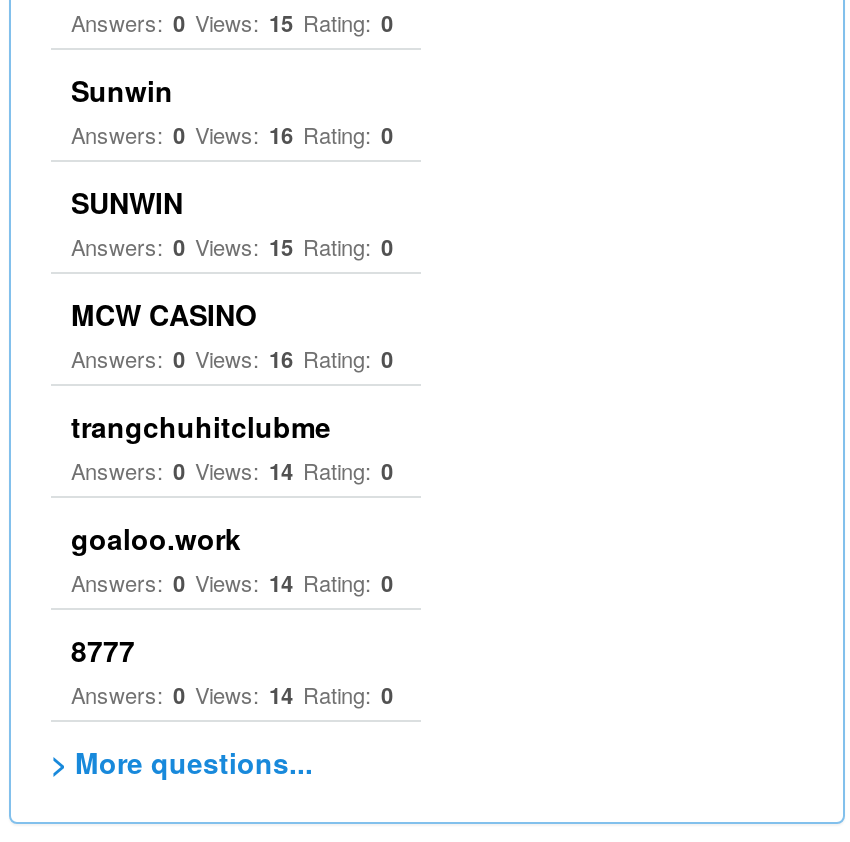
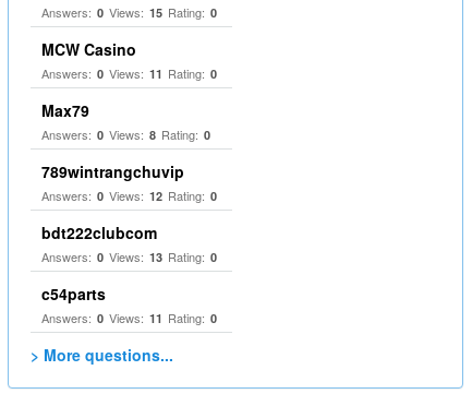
- Sunwin
- Answers: 0 Views: 16 Rating: 0
- SUNWIN
- Answers: 0 Views: 15 Rating: 0
- MCW CASINO
- Answers: 0 Views: 16 Rating: 0
- trangchuhitclubme
- Answers: 0 Views: 14 Rating: 0
- goaloo.work
- Answers: 0 Views: 14 Rating: 0
- 8777
- Answers: 0 Views: 14 Rating: 0
+ MCW Casino
+ Answers: 0 Views: 11 Rating: 0
+ Max79
+ Answers: 0 Views: 8 Rating: 0
+ 789wintrangchuvip
+ Answers: 0 Views: 12 Rating: 0
+ bdt222clubcom
+ Answers: 0 Views: 13 Rating: 0
+ c54parts
+ Answers: 0 Views: 11 Rating: 0
